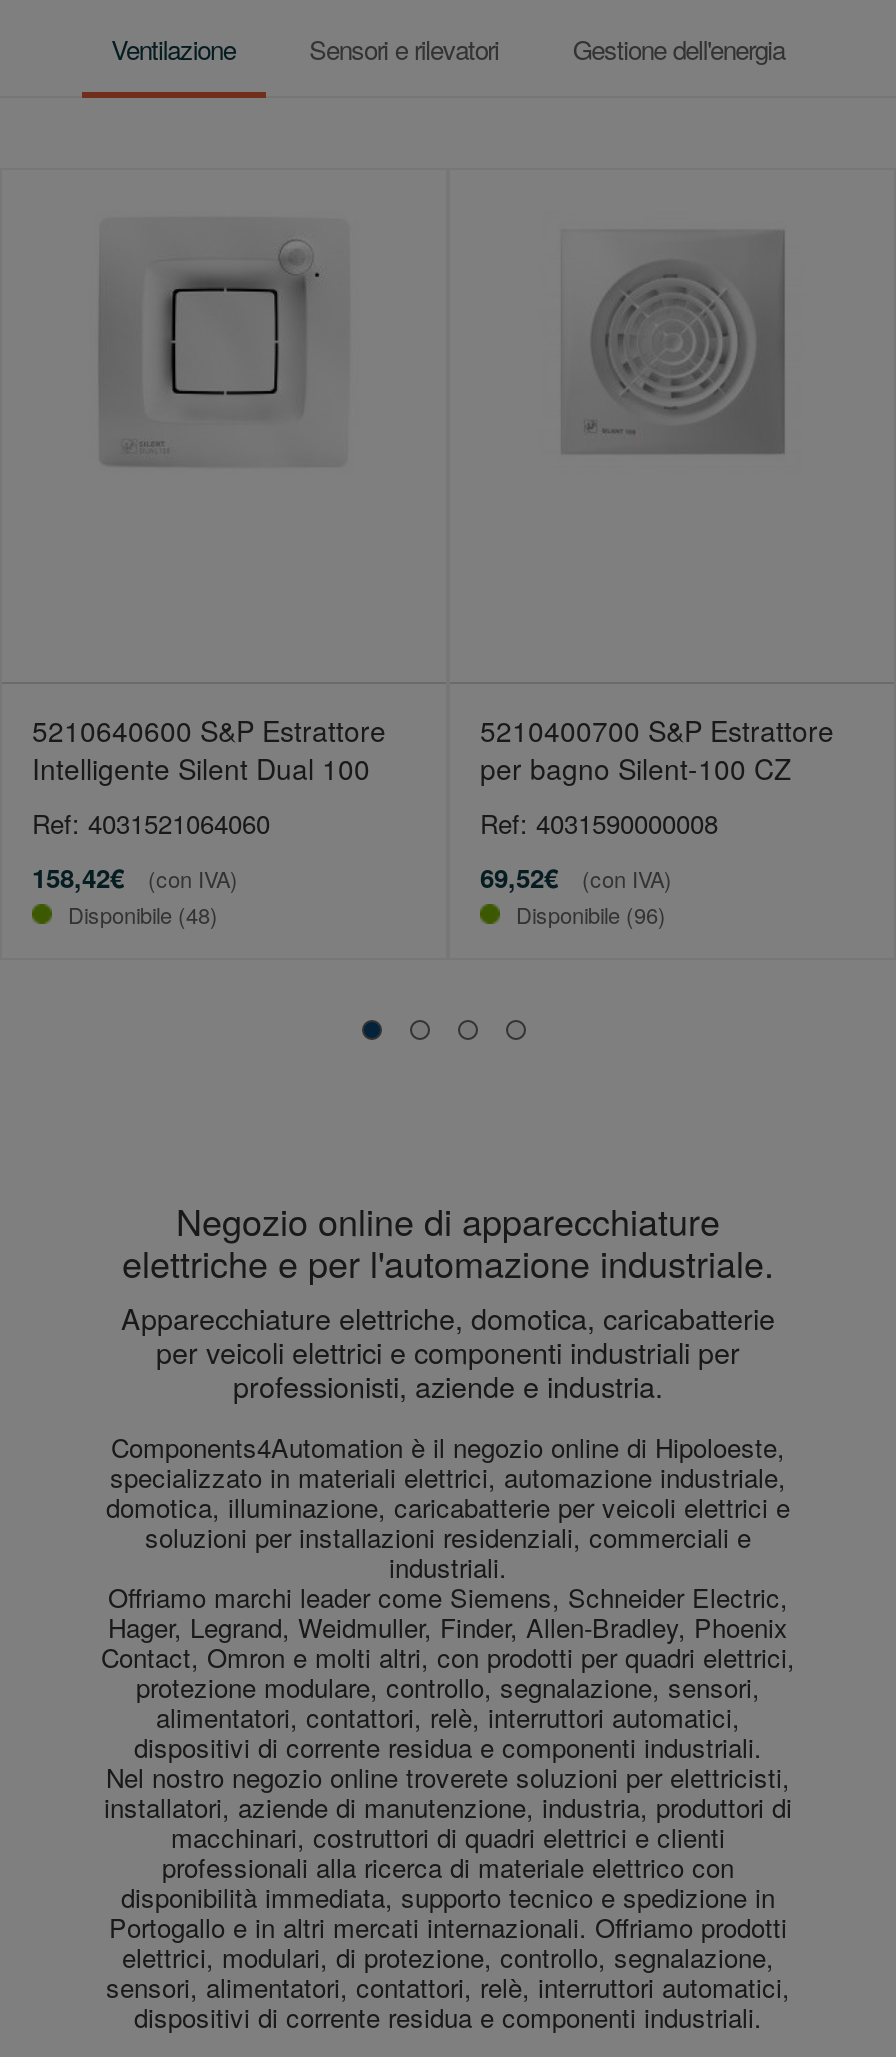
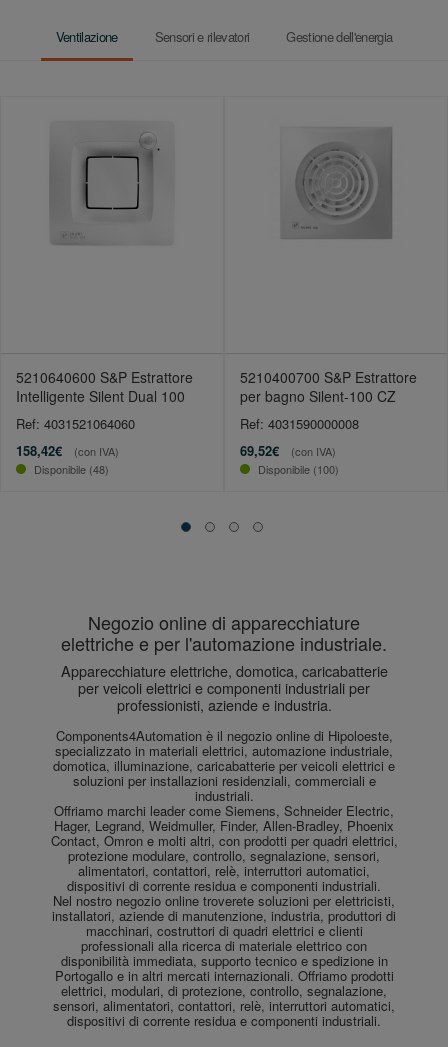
- Disponibile (96)
+ Disponibile (100)
